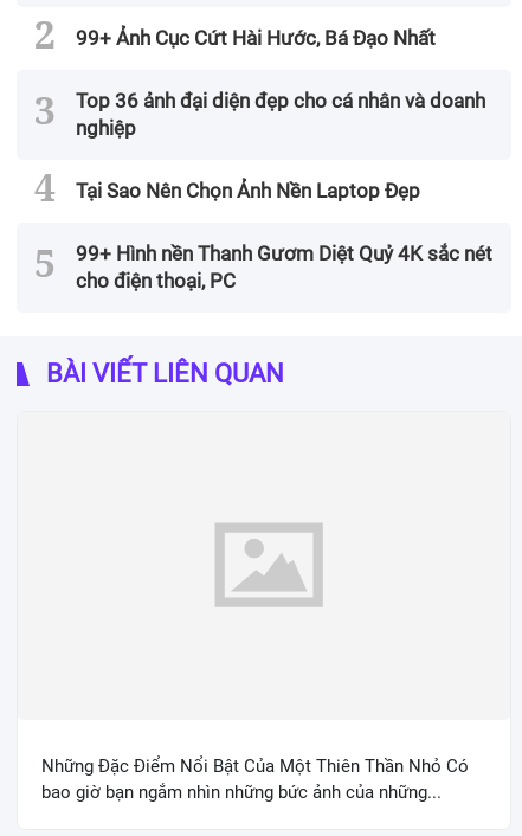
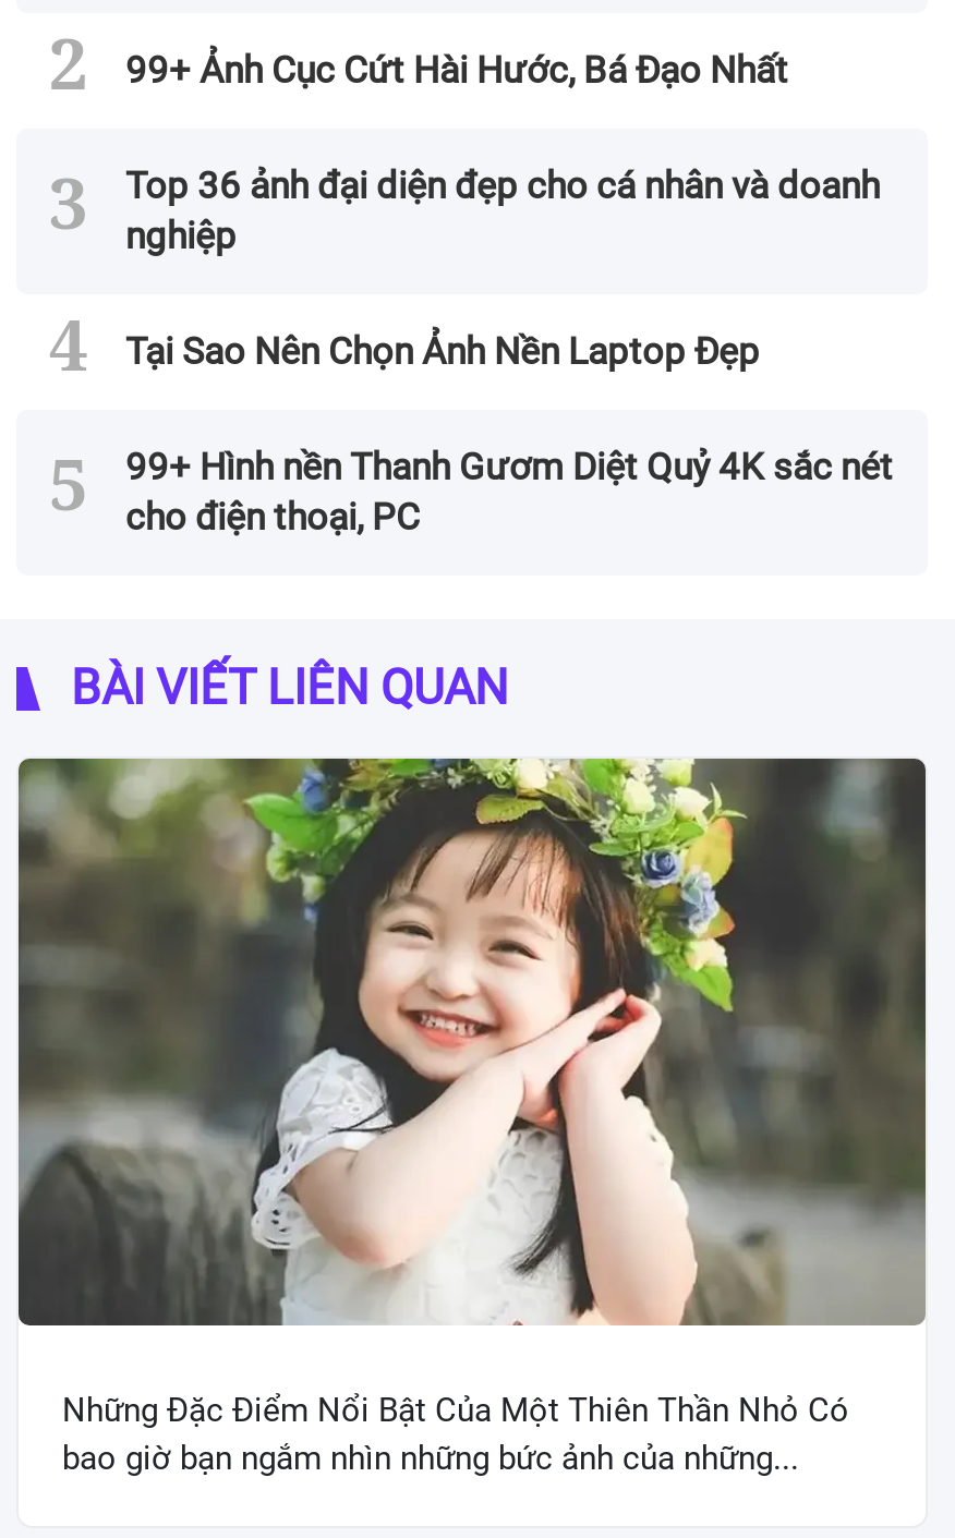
+ [image]
